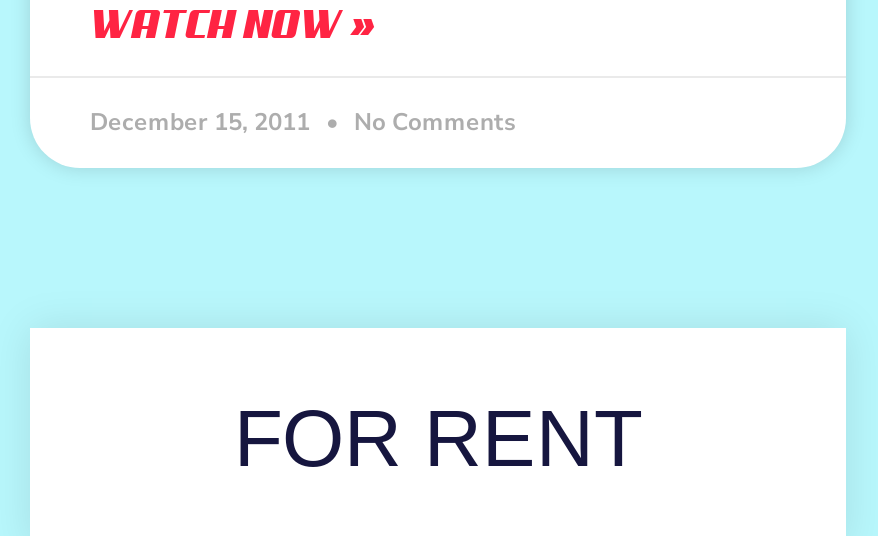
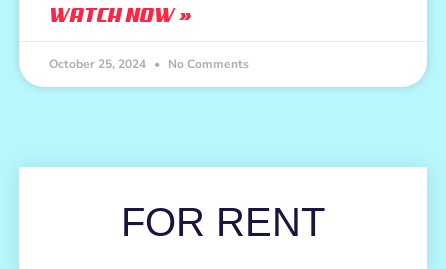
- December 15, 2011 No Comments
+ October 25, 2024 No Comments
